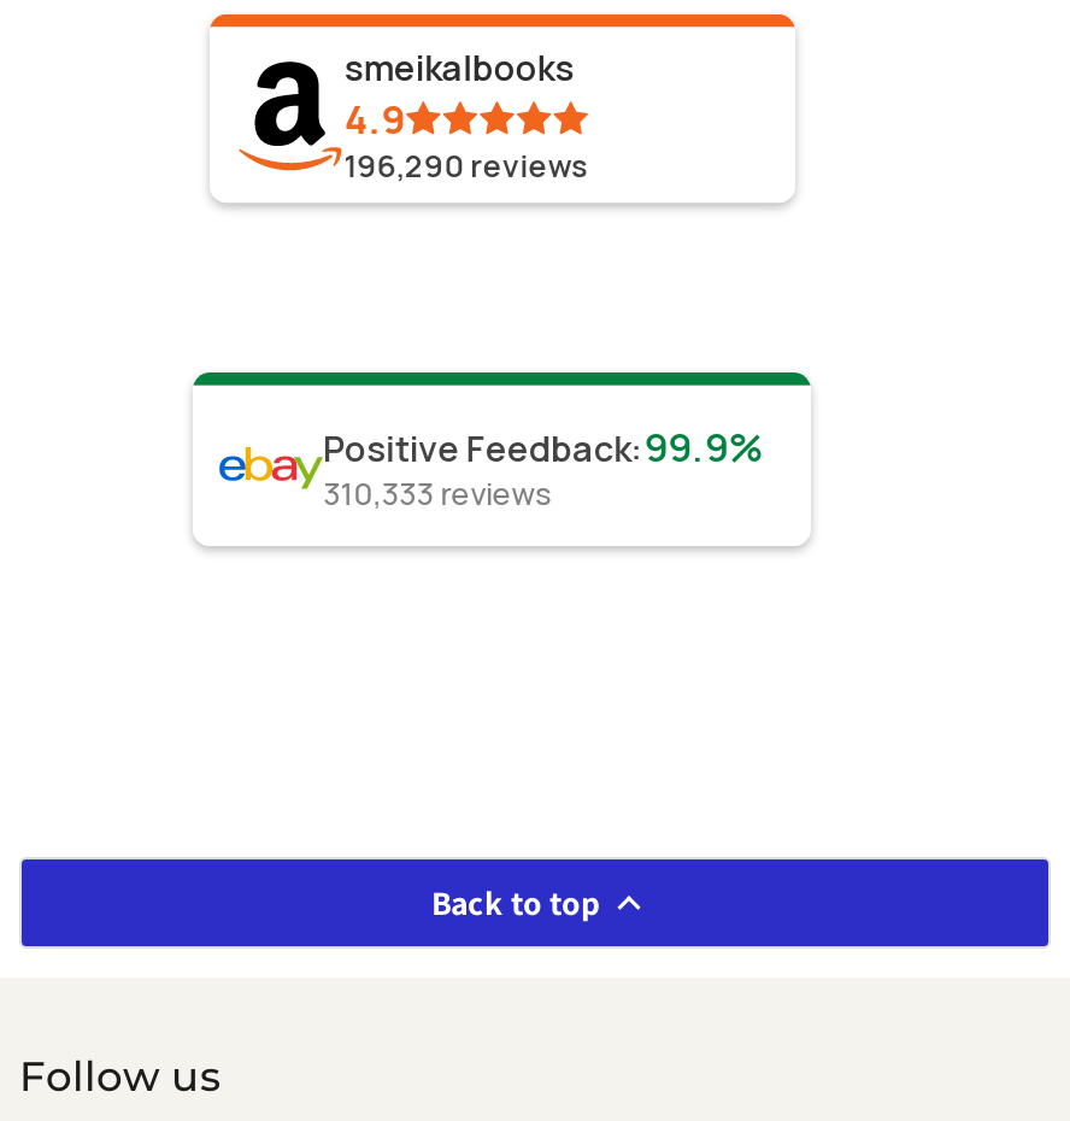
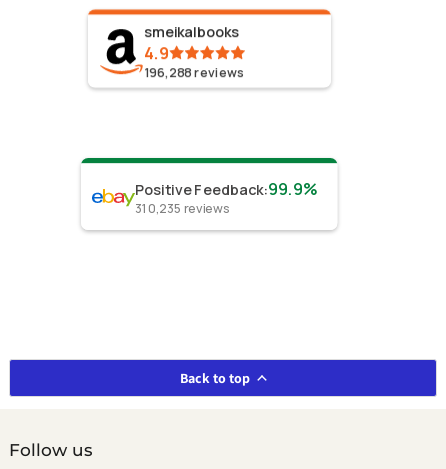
- 196,290 reviews
+ 196,288 reviews

- 310,333 reviews
+ 310,235 reviews
